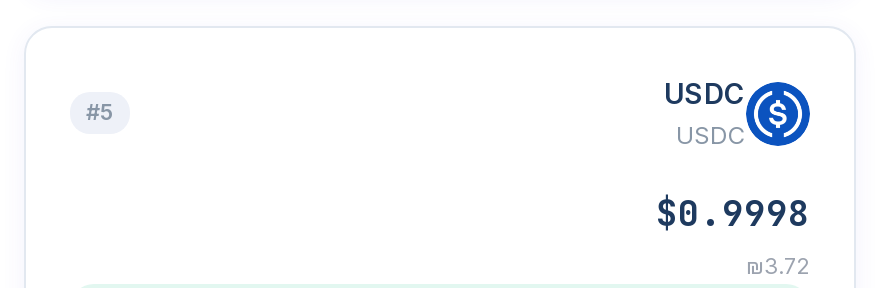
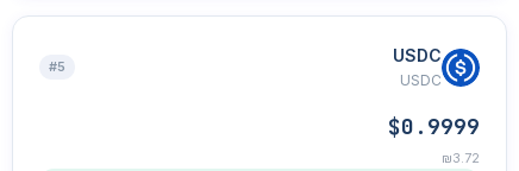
- $0.9998
+ $0.9999
